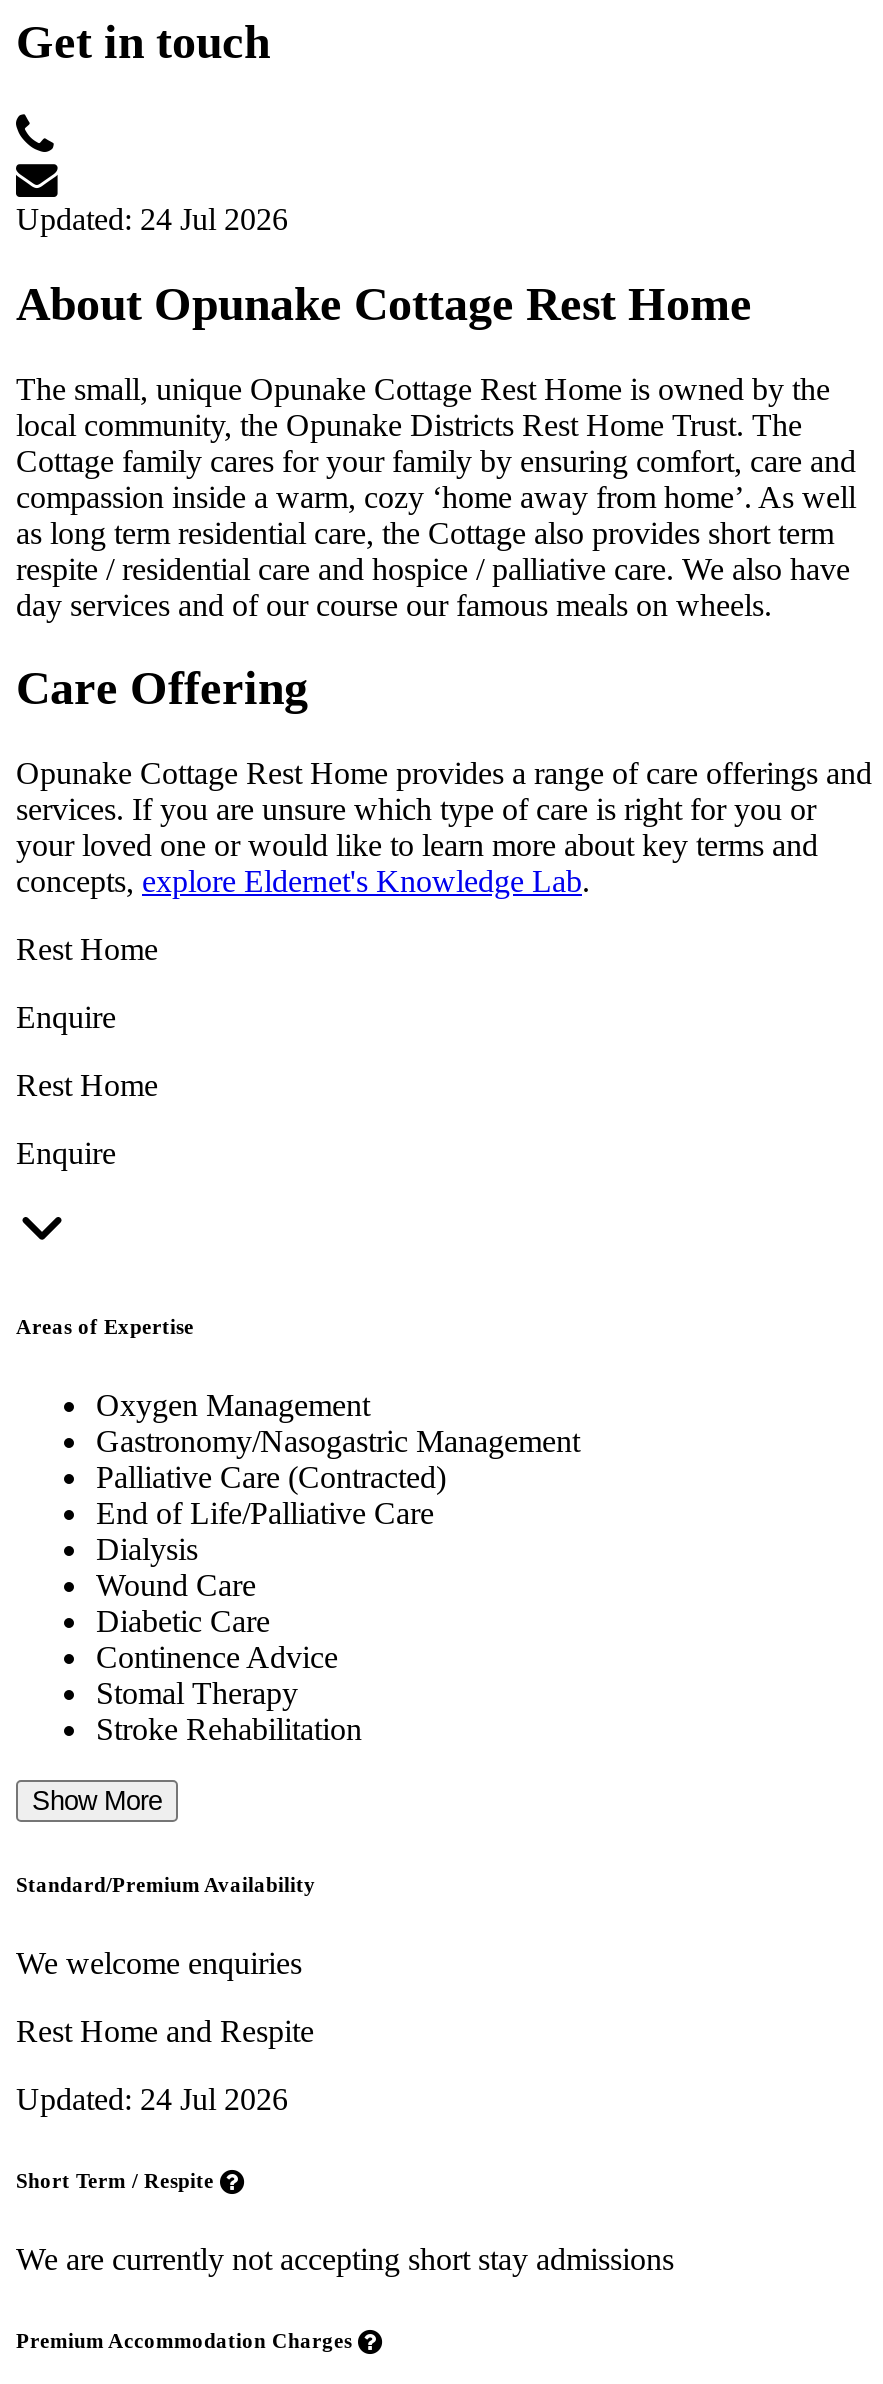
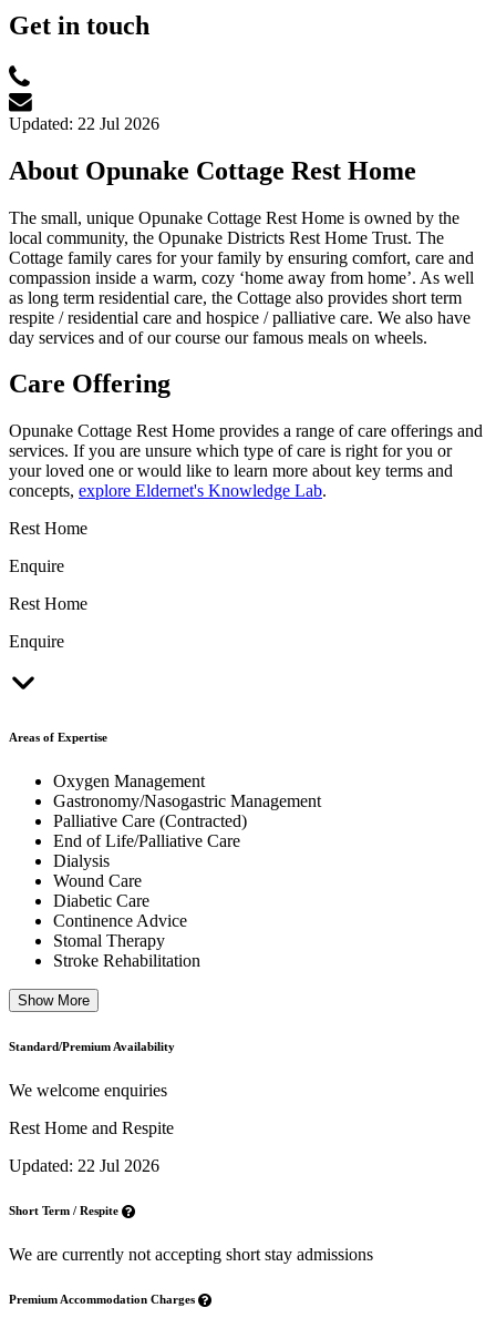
- Updated: 24 Jul 2026
+ Updated: 22 Jul 2026

- Updated: 24 Jul 2026
+ Updated: 22 Jul 2026
